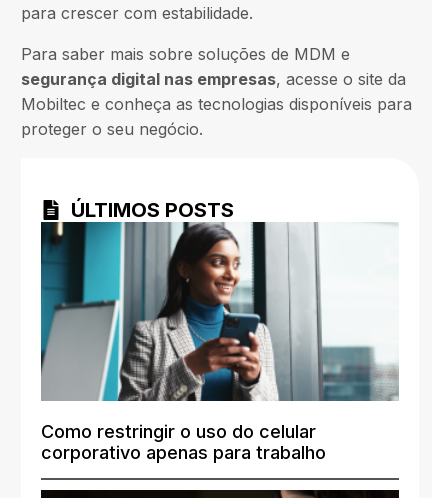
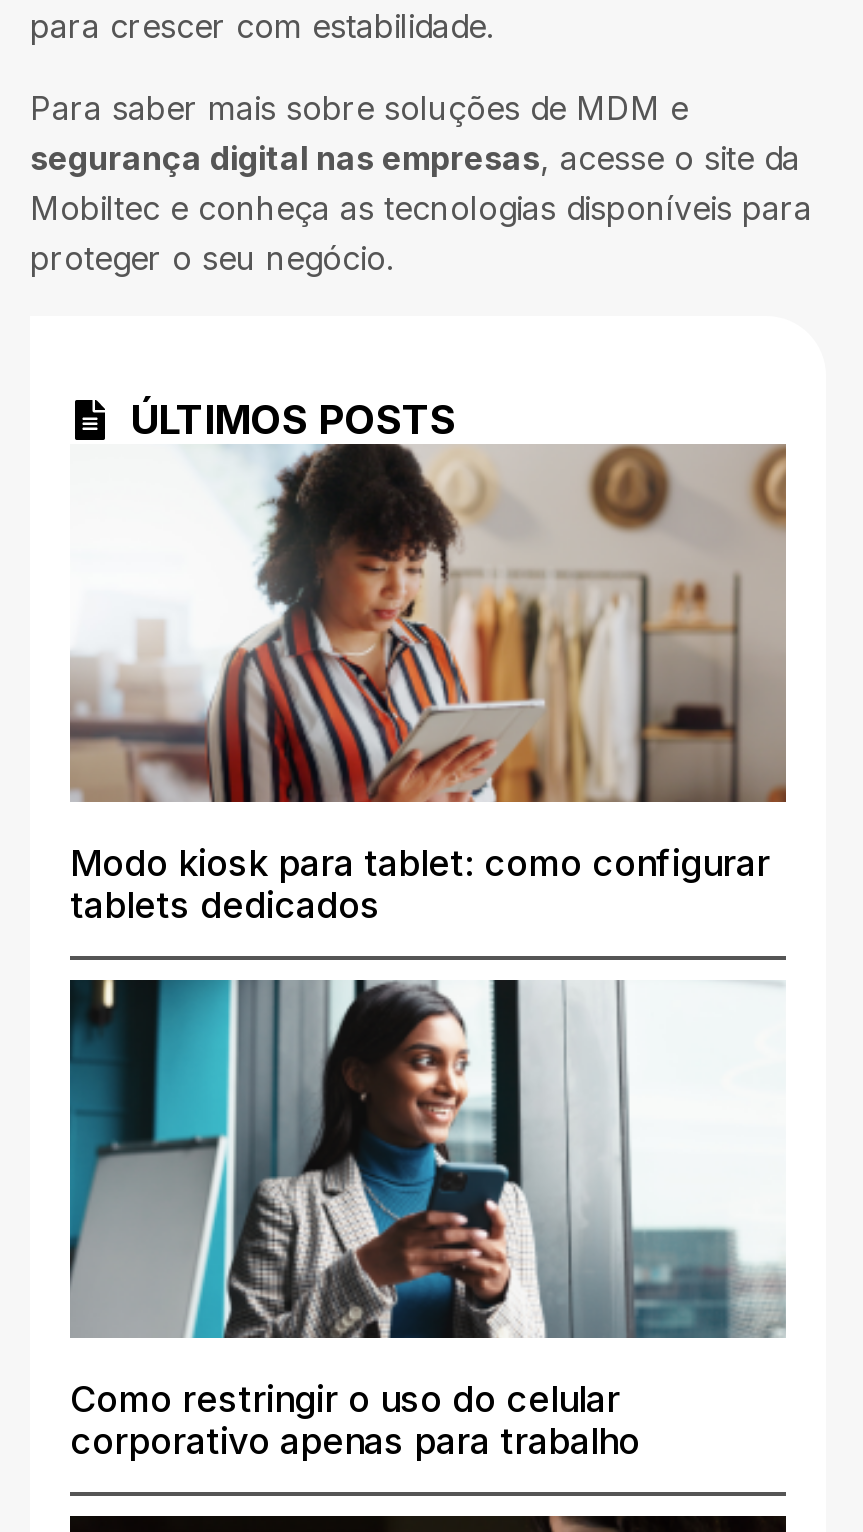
+ [image]
+ Modo kiosk para tablet: como configurar
+ tablets dedicados
